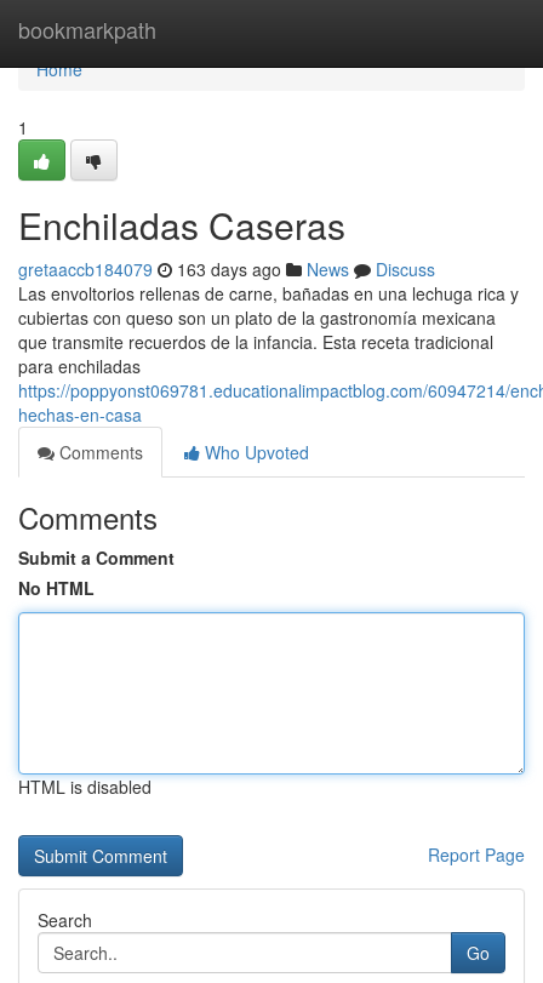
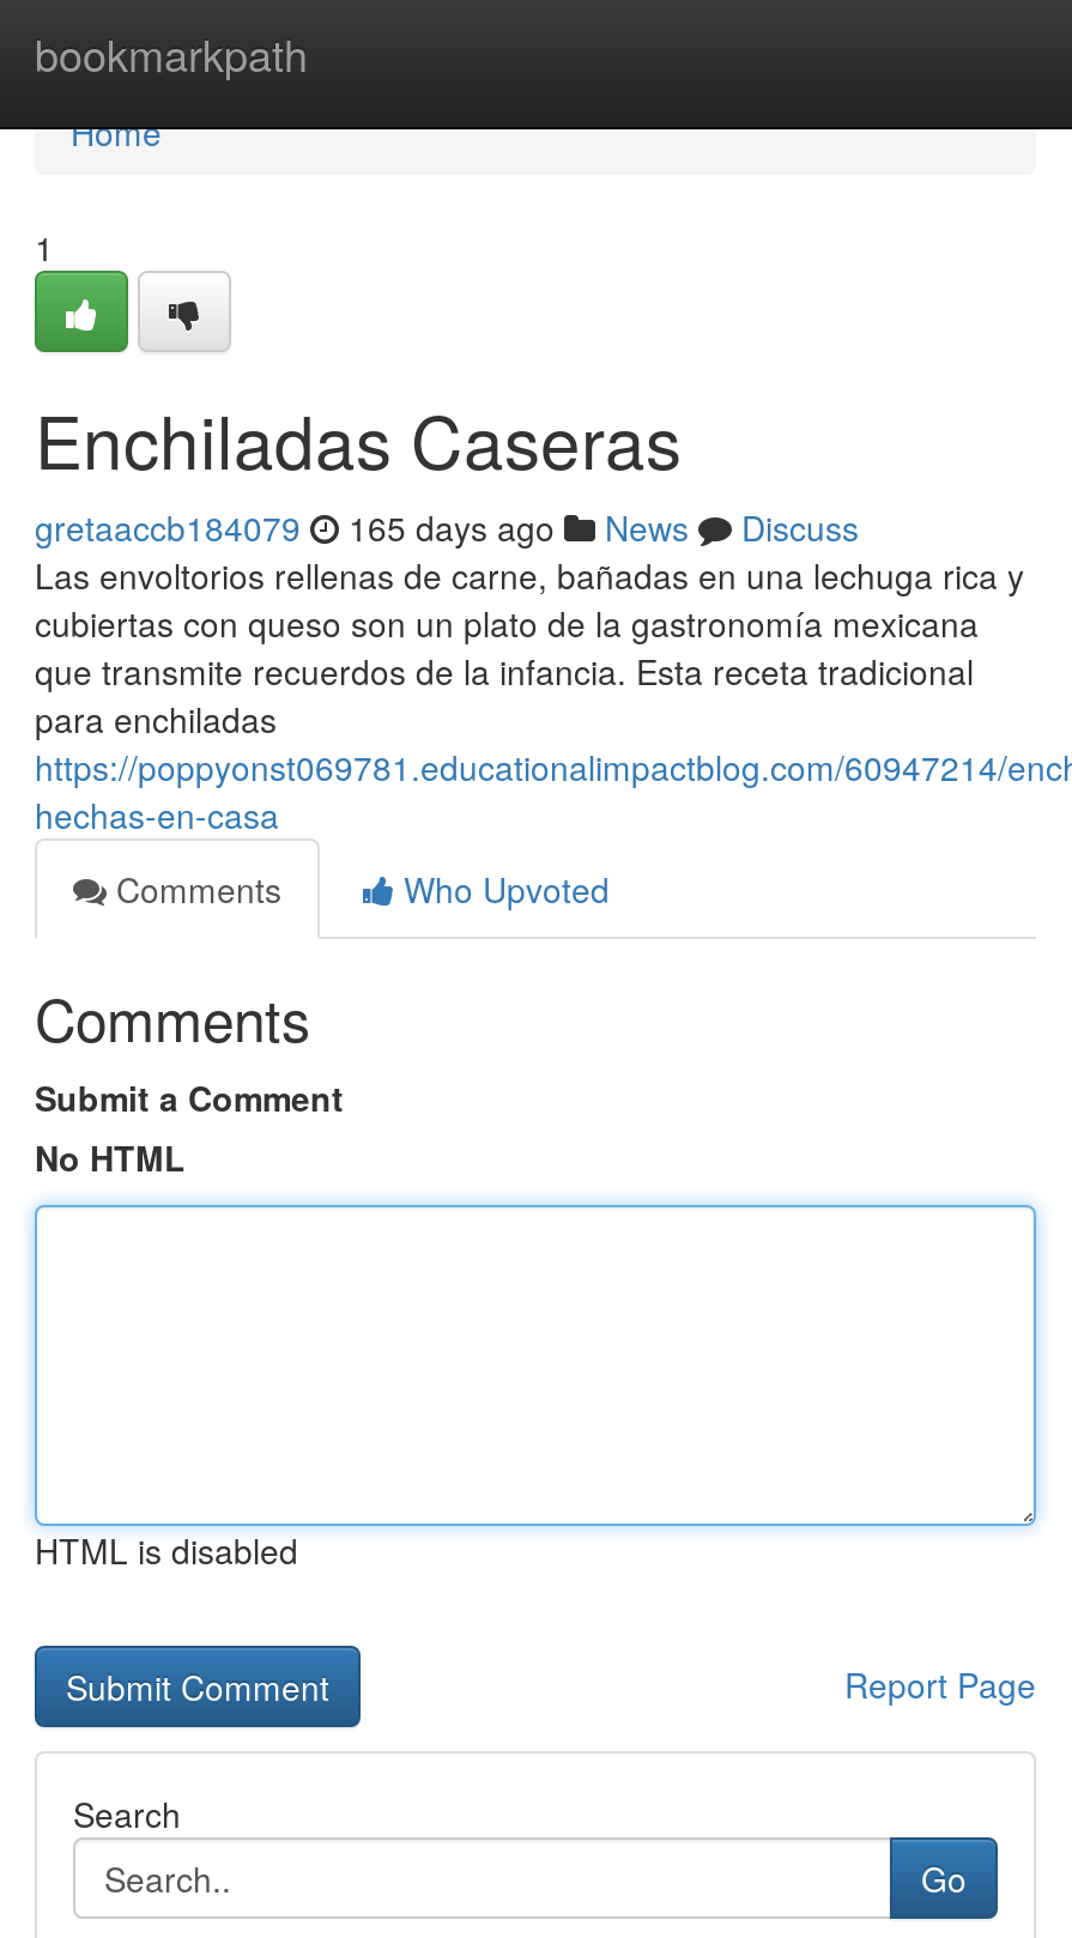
- gretaaccb184079 163 days ago News Discuss
+ gretaaccb184079 165 days ago News Discuss
